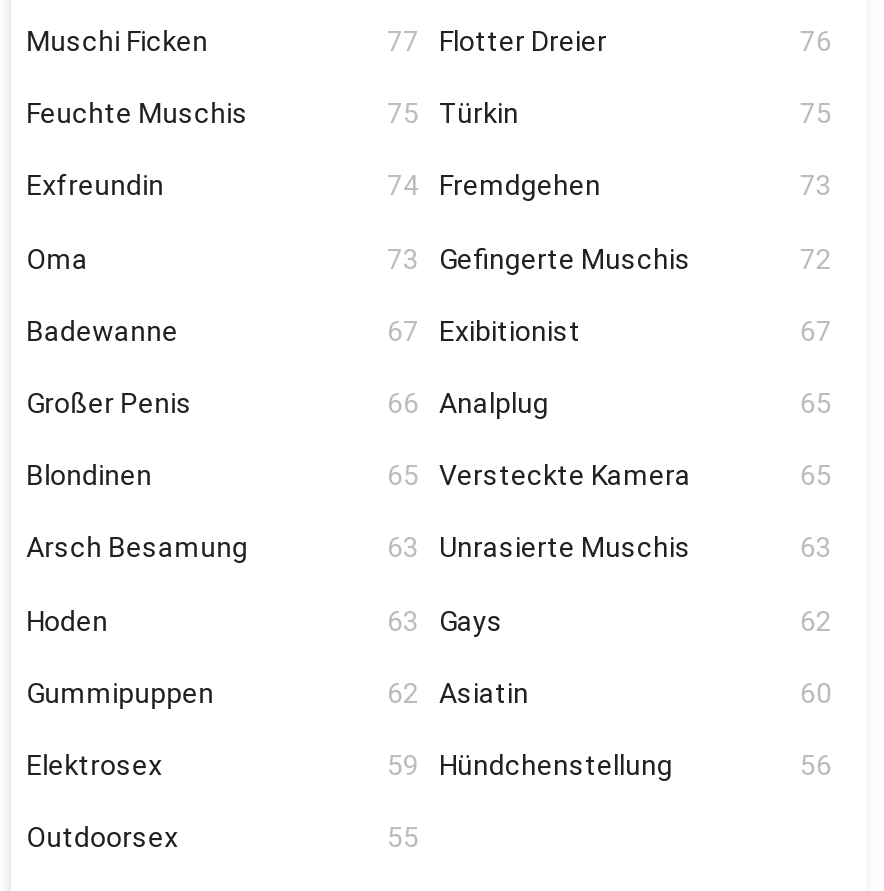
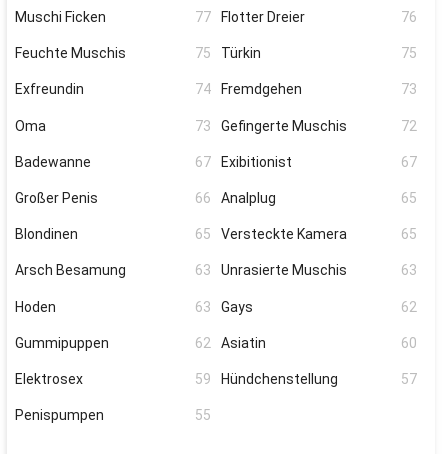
- 56
+ 57

- Outdoorsex
+ Penispumpen
